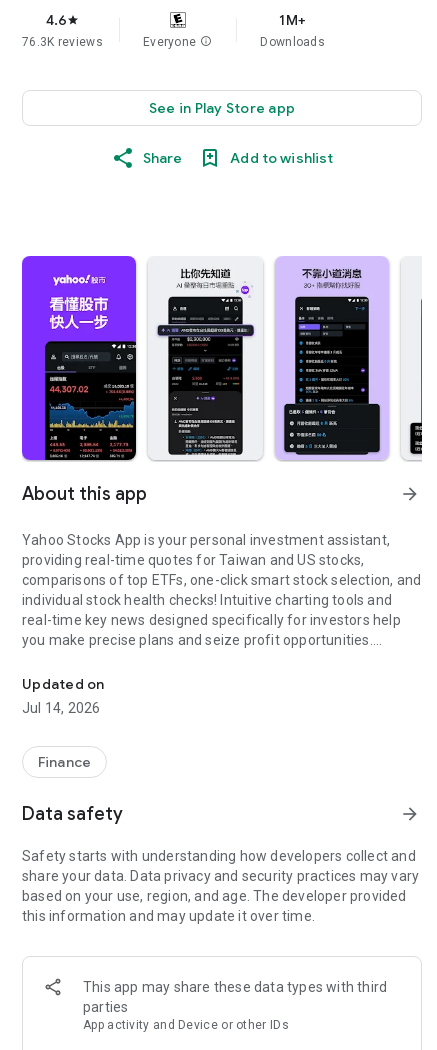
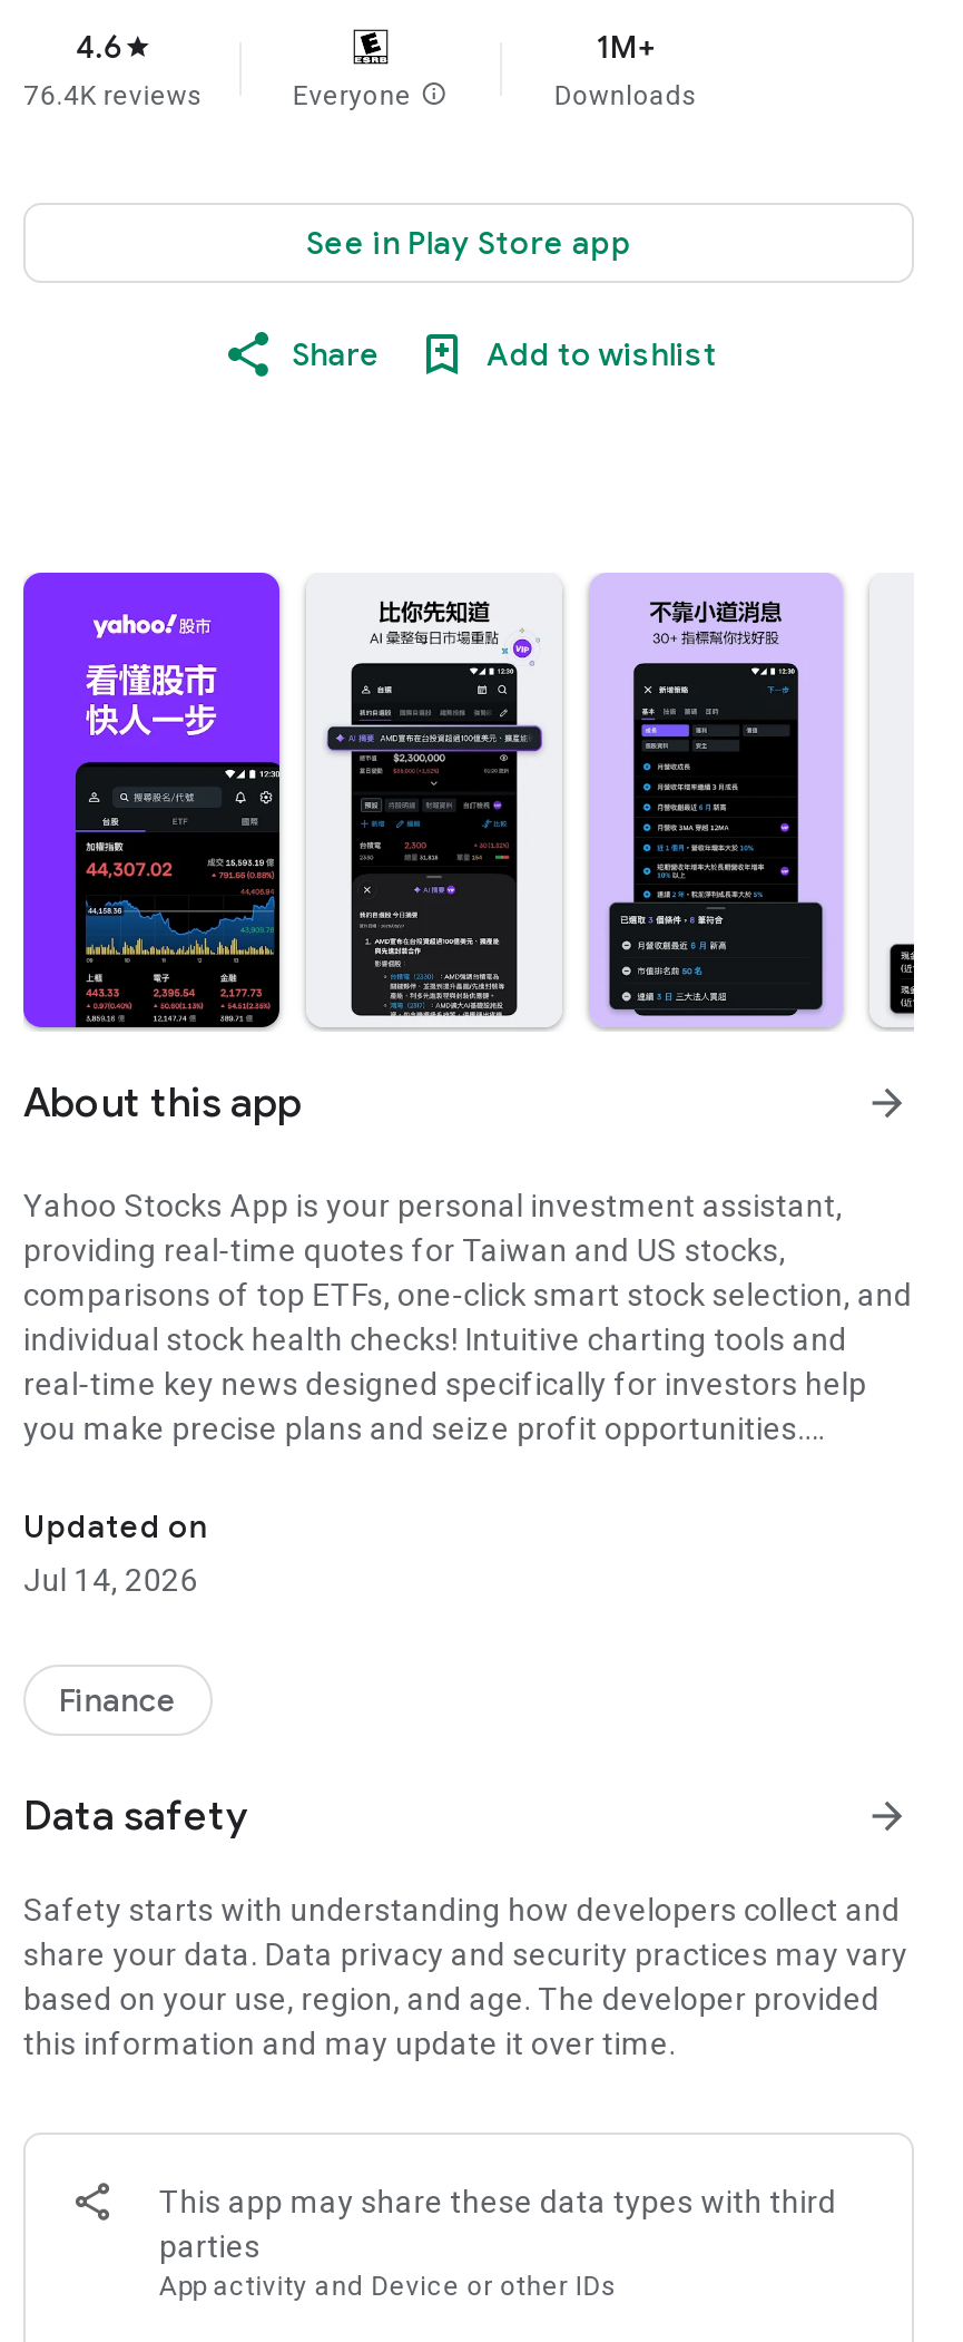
- 76.3K reviews
+ 76.4K reviews
